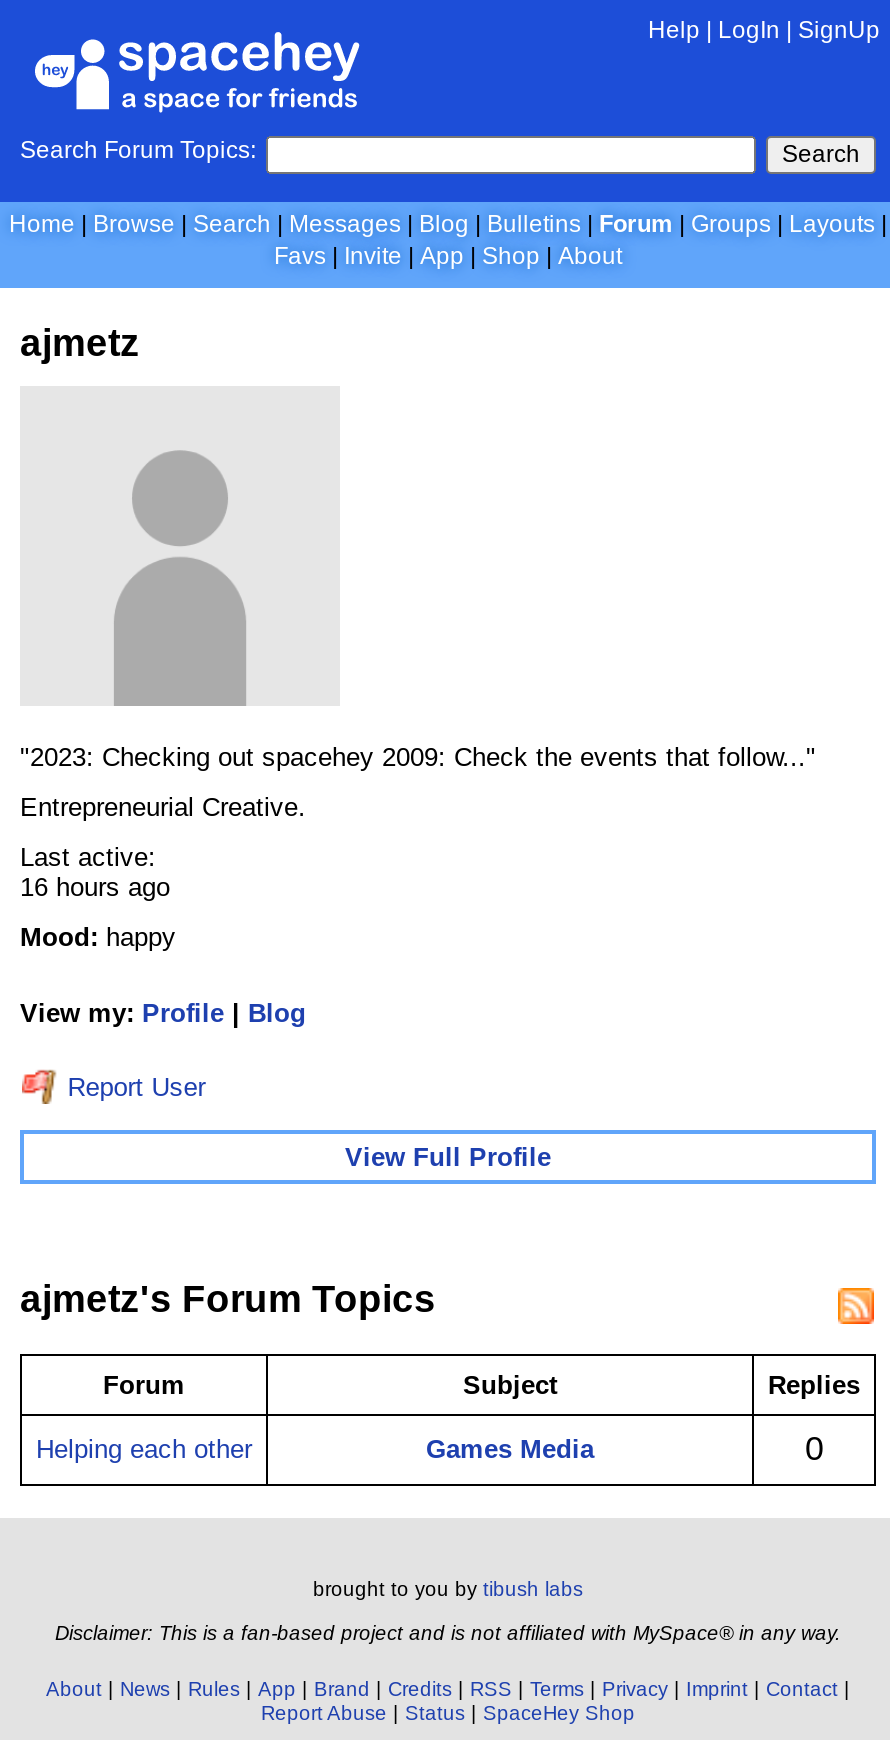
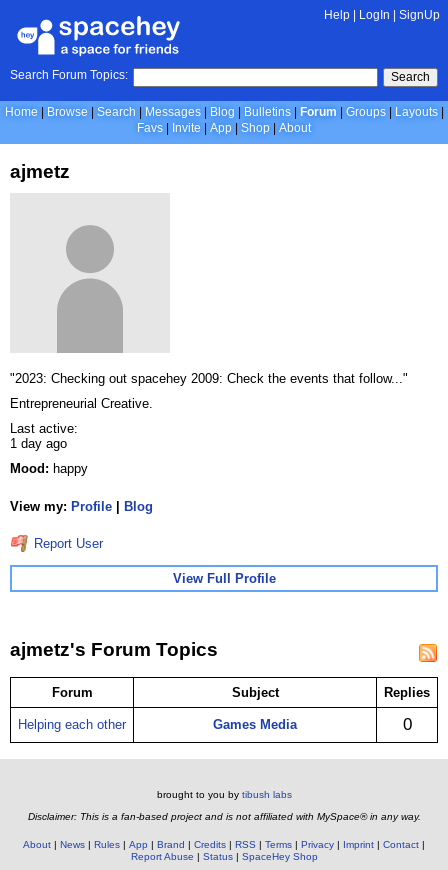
- 16 hours ago
+ 1 day ago
